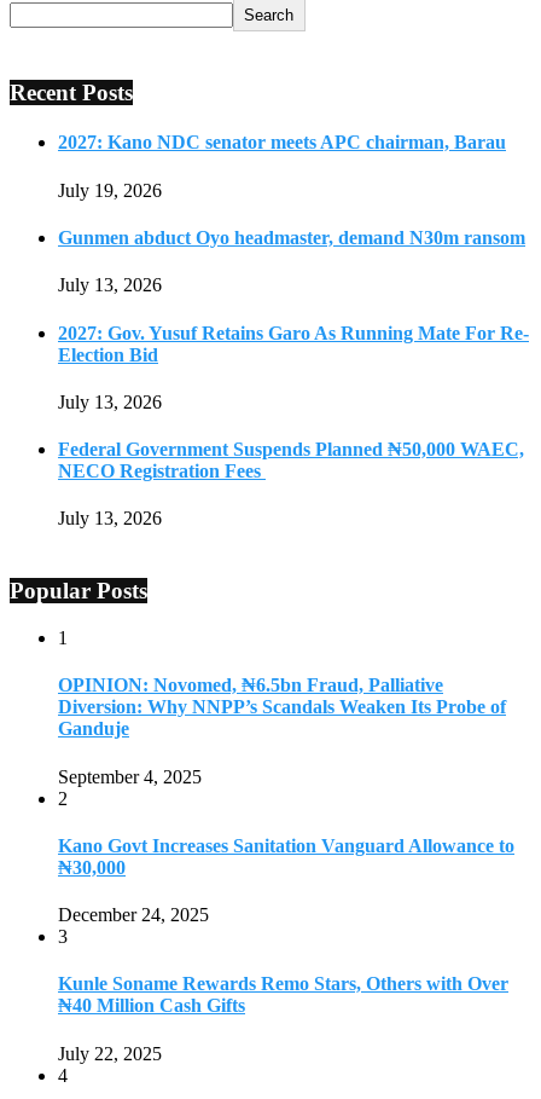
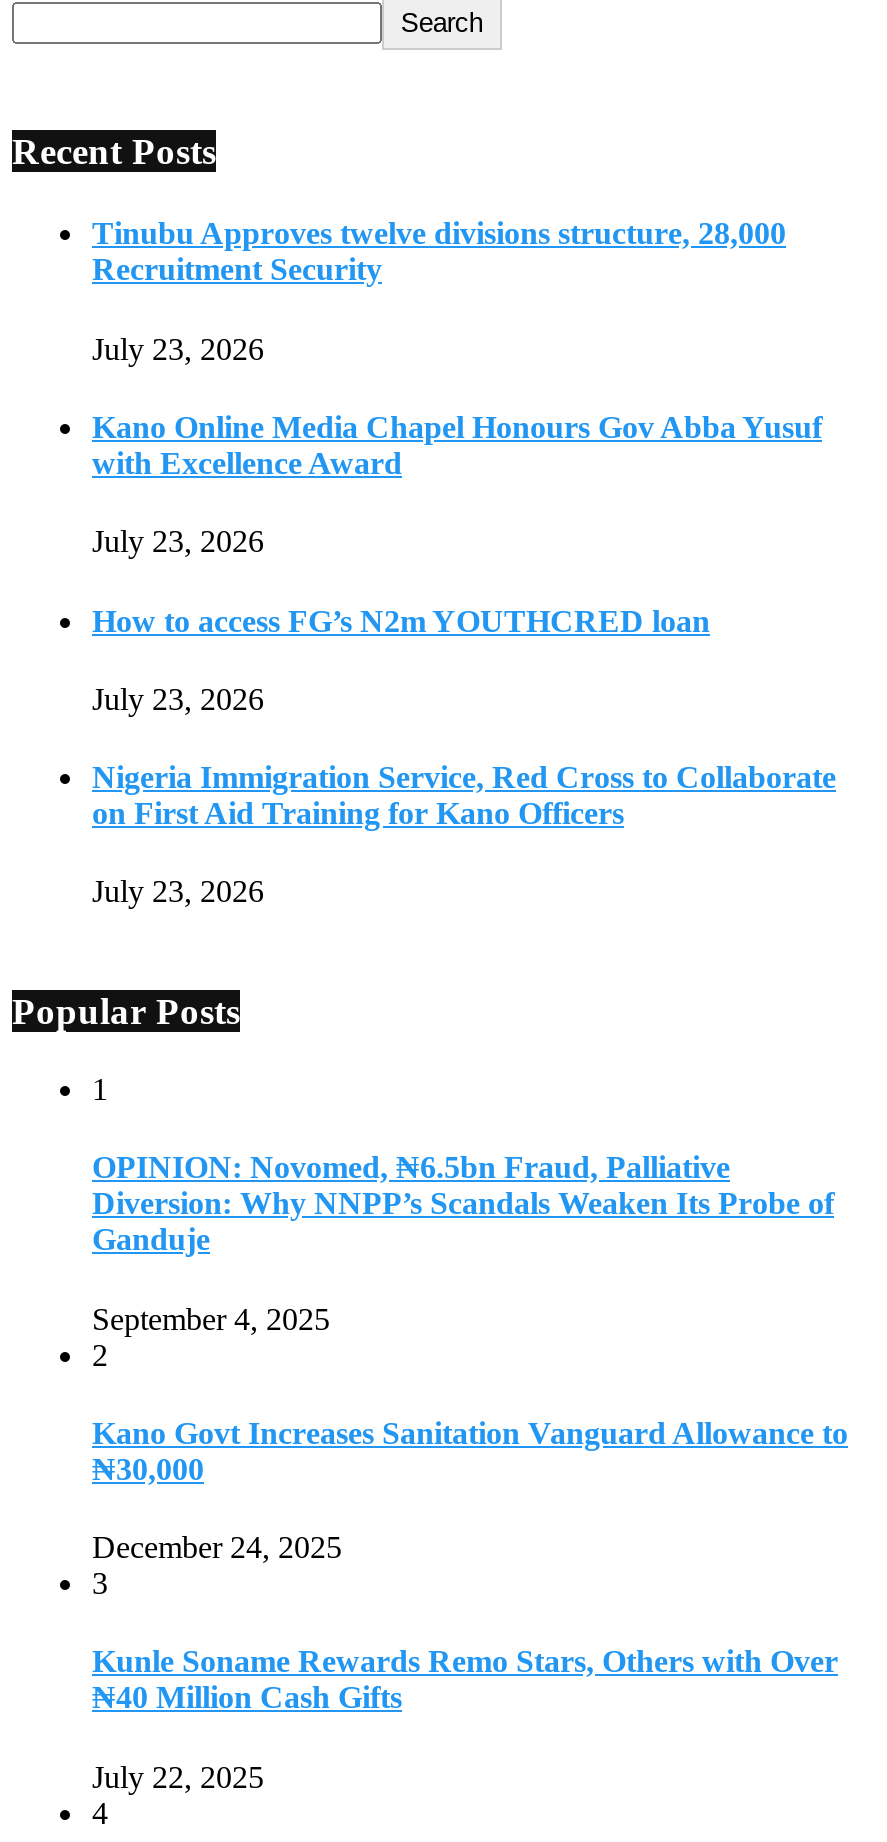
- 2027: Kano NDC senator meets APC chairman, Barau
+ Tinubu Approves twelve divisions structure, 28,000
+ Recruitment Security

- July 19, 2026
+ July 23, 2026

- Gunmen abduct Oyo headmaster, demand N30m ransom
+ Kano Online Media Chapel Honours Gov Abba Yusuf
+ with Excellence Award

- July 13, 2026
+ July 23, 2026

- 2027: Gov. Yusuf Retains Garo As Running Mate For Re-
- Election Bid
+ How to access FG’s N2m YOUTHCRED loan

- July 13, 2026
+ July 23, 2026

- Federal Government Suspends Planned ₦50,000 WAEC,
- NECO Registration Fees
+ Nigeria Immigration Service, Red Cross to Collaborate
+ on First Aid Training for Kano Officers

- July 13, 2026
+ July 23, 2026
